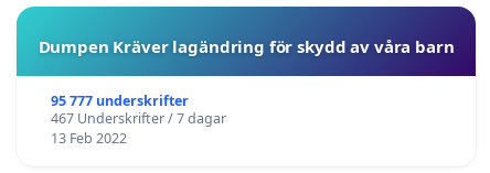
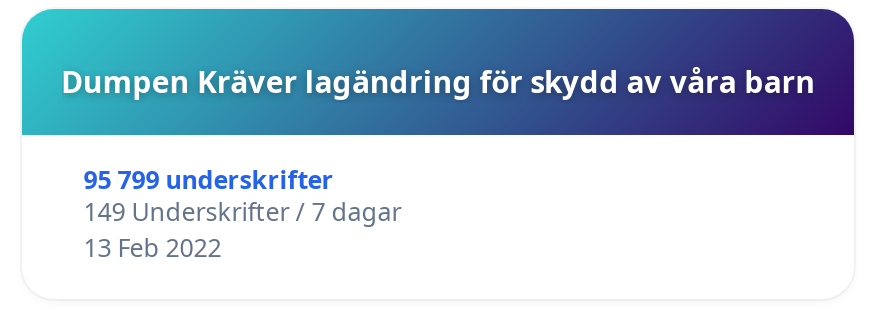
- 95 777 underskrifter
+ 95 799 underskrifter

- 467 Underskrifter / 7 dagar
+ 149 Underskrifter / 7 dagar
